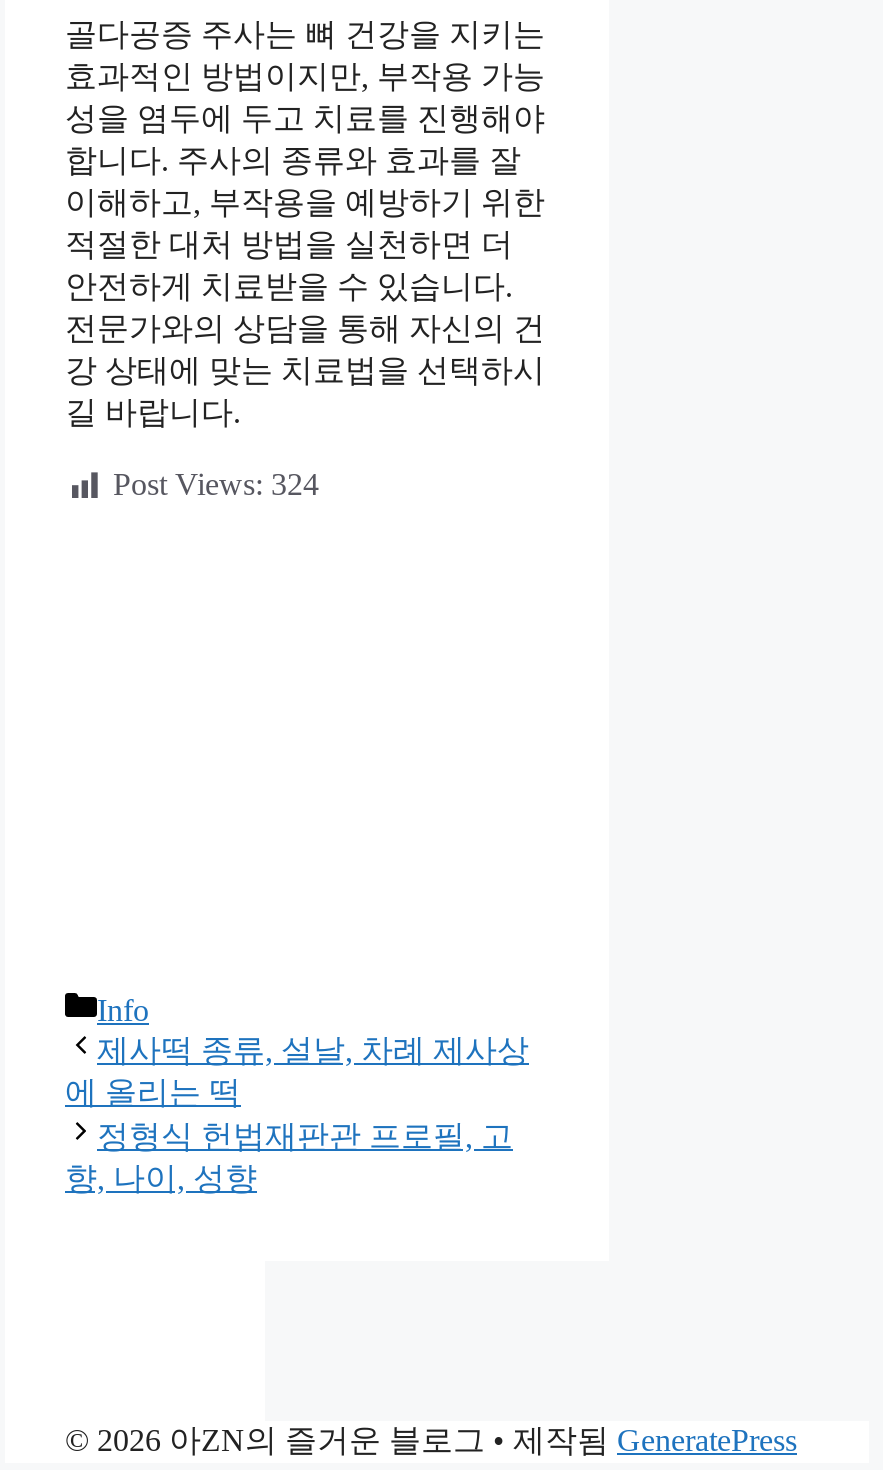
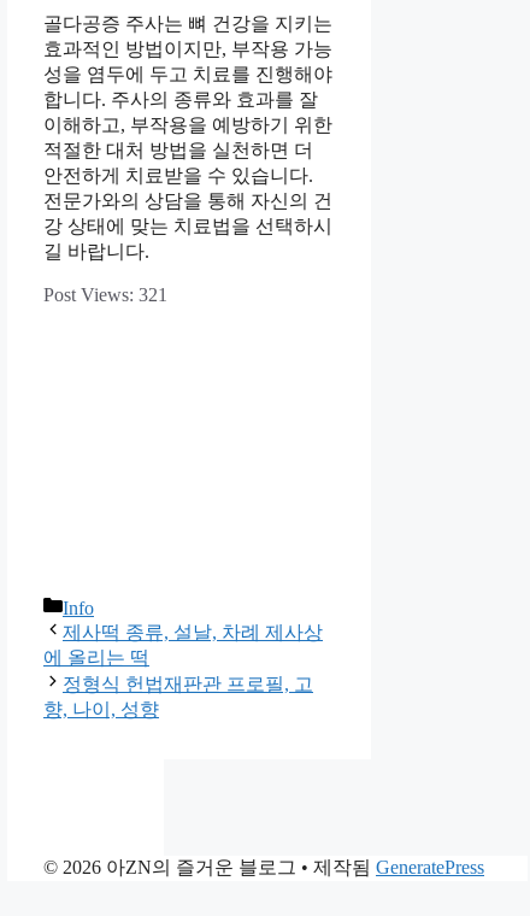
- Post Views: 324
+ Post Views: 321
